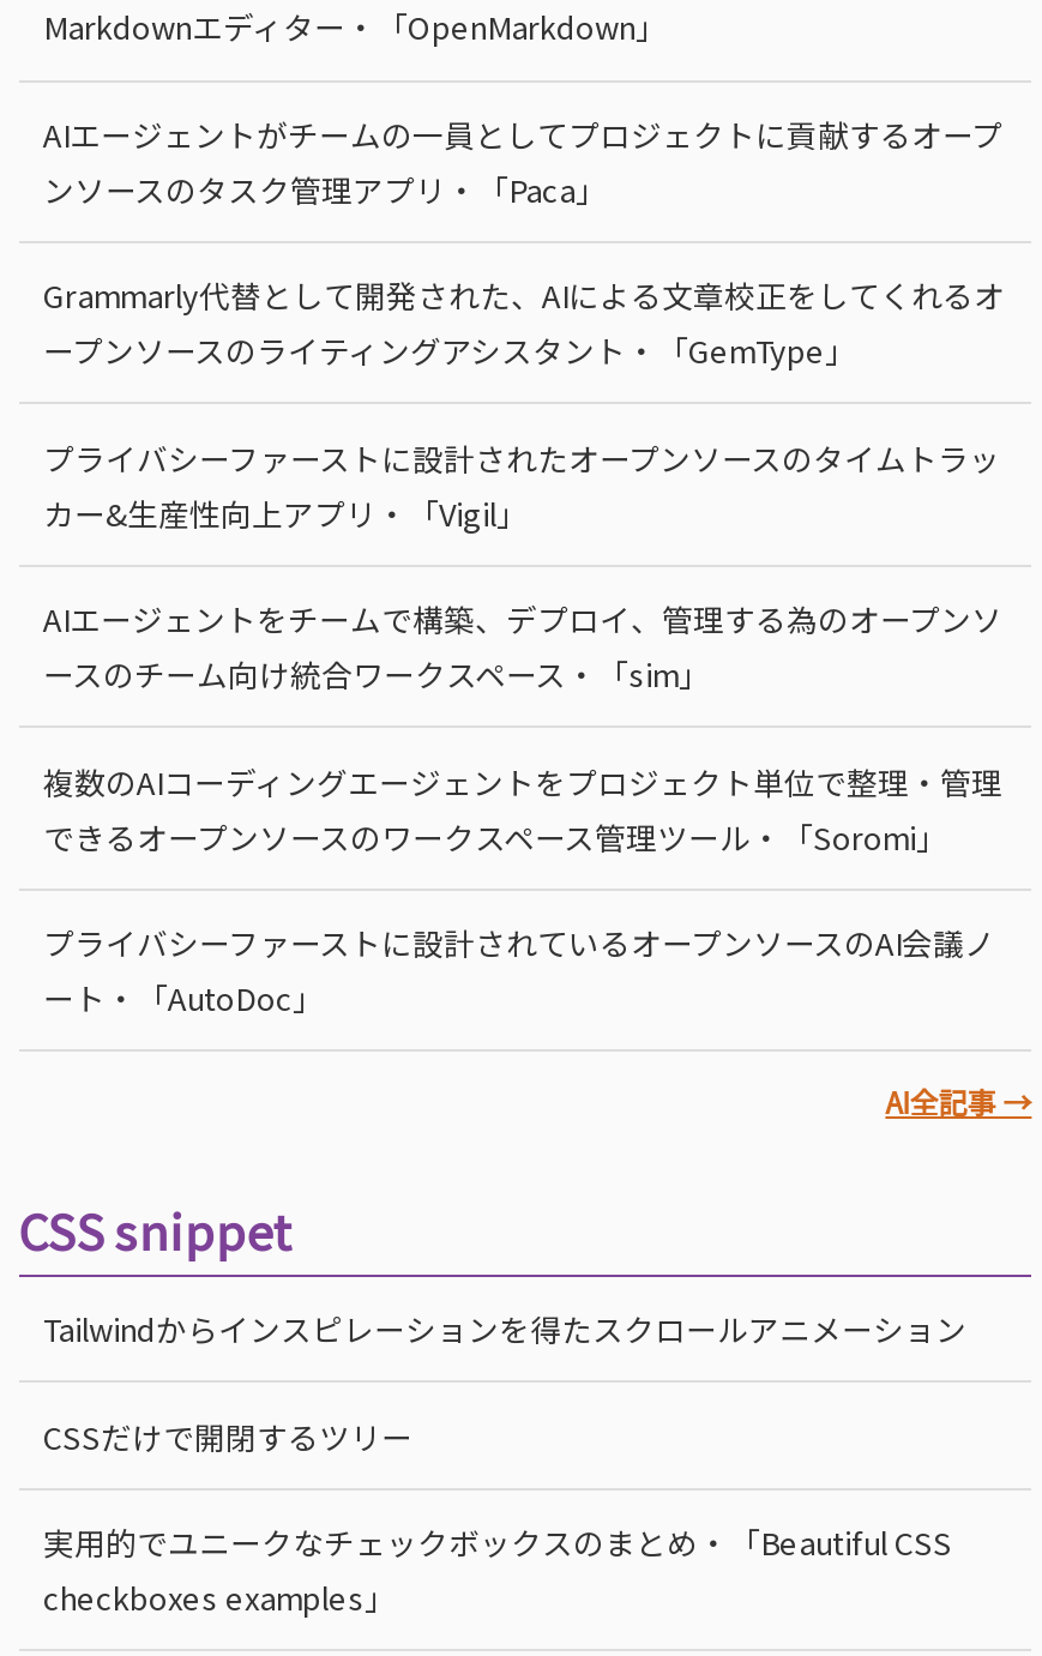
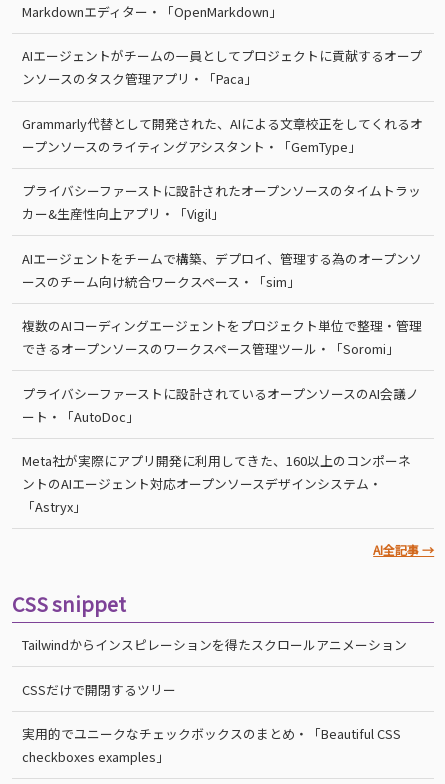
+ Meta社が実際にアプリ開発に利用してきた、160以上のコンポーネ
+ ントのAIエージェント対応オープンソースデザインシステム・
+ 「Astryx」
